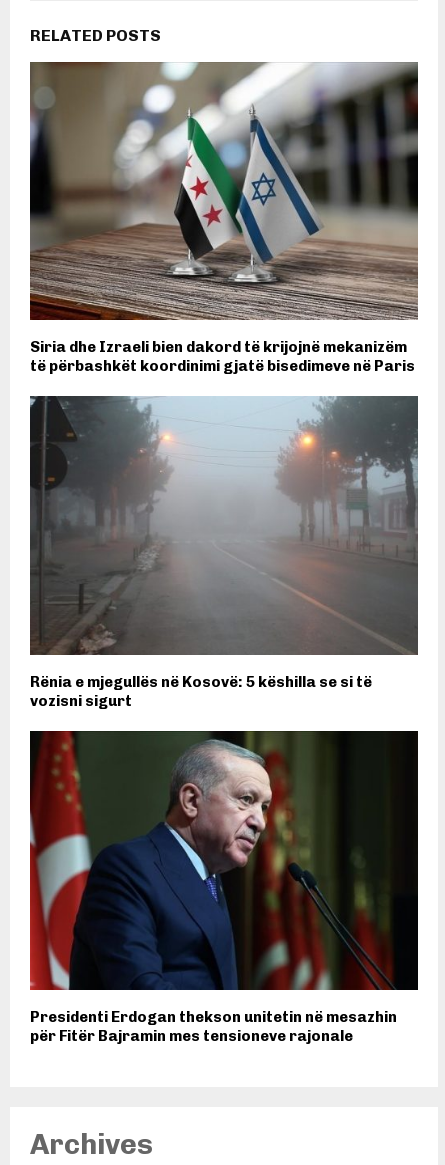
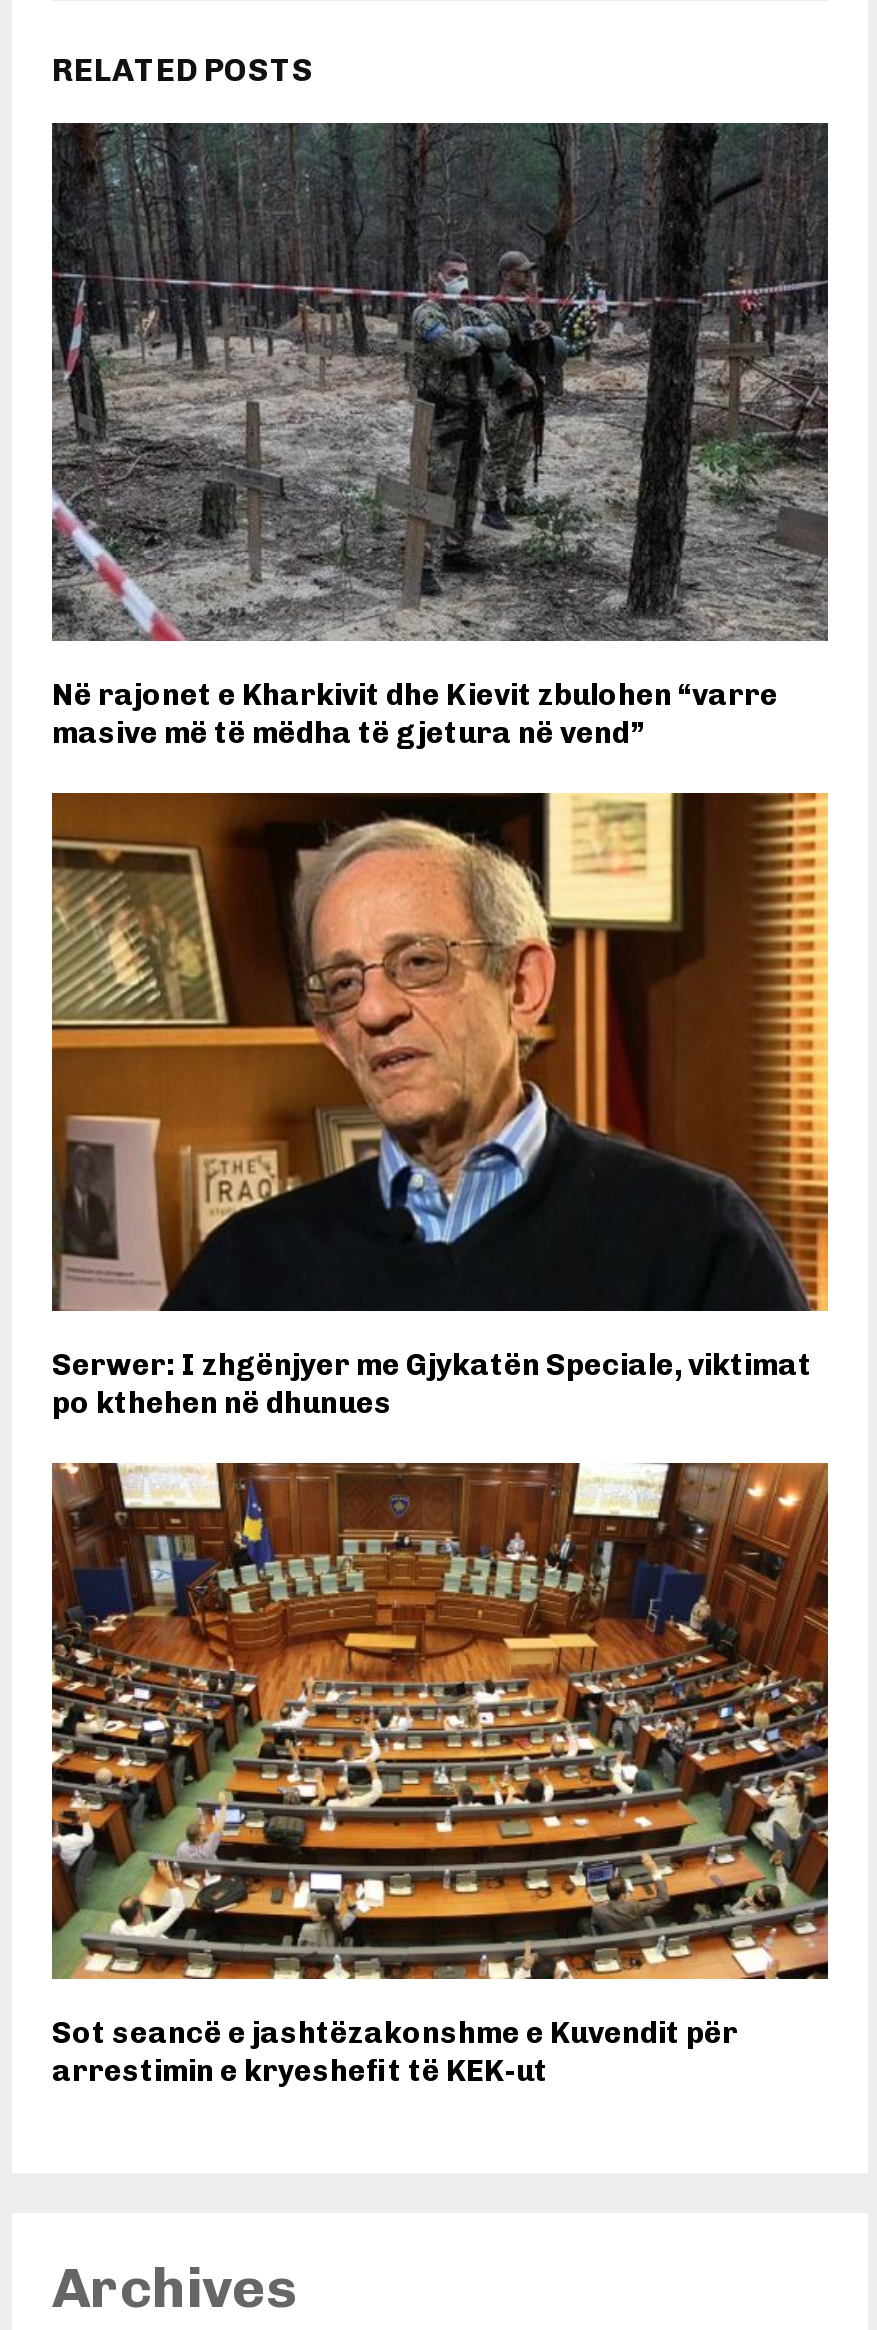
- [image]
- Siria dhe Izraeli bien dakord të krijojnë mekanizëm
- të përbashkët koordinimi gjatë bisedimeve në Paris
+ [image]
+ Në rajonet e Kharkivit dhe Kievit zbulohen “varre
+ masive më të mëdha të gjetura në vend”

- [image]
- Rënia e mjegullës në Kosovë: 5 këshilla se si të
- vozisni sigurt
+ [image]
+ Serwer: I zhgënjyer me Gjykatën Speciale, viktimat
+ po kthehen në dhunues

- [image]
- Presidenti Erdogan thekson unitetin në mesazhin
- për Fitër Bajramin mes tensioneve rajonale
+ [image]
+ Sot seancë e jashtëzakonshme e Kuvendit për
+ arrestimin e kryeshefit të KEK-ut
